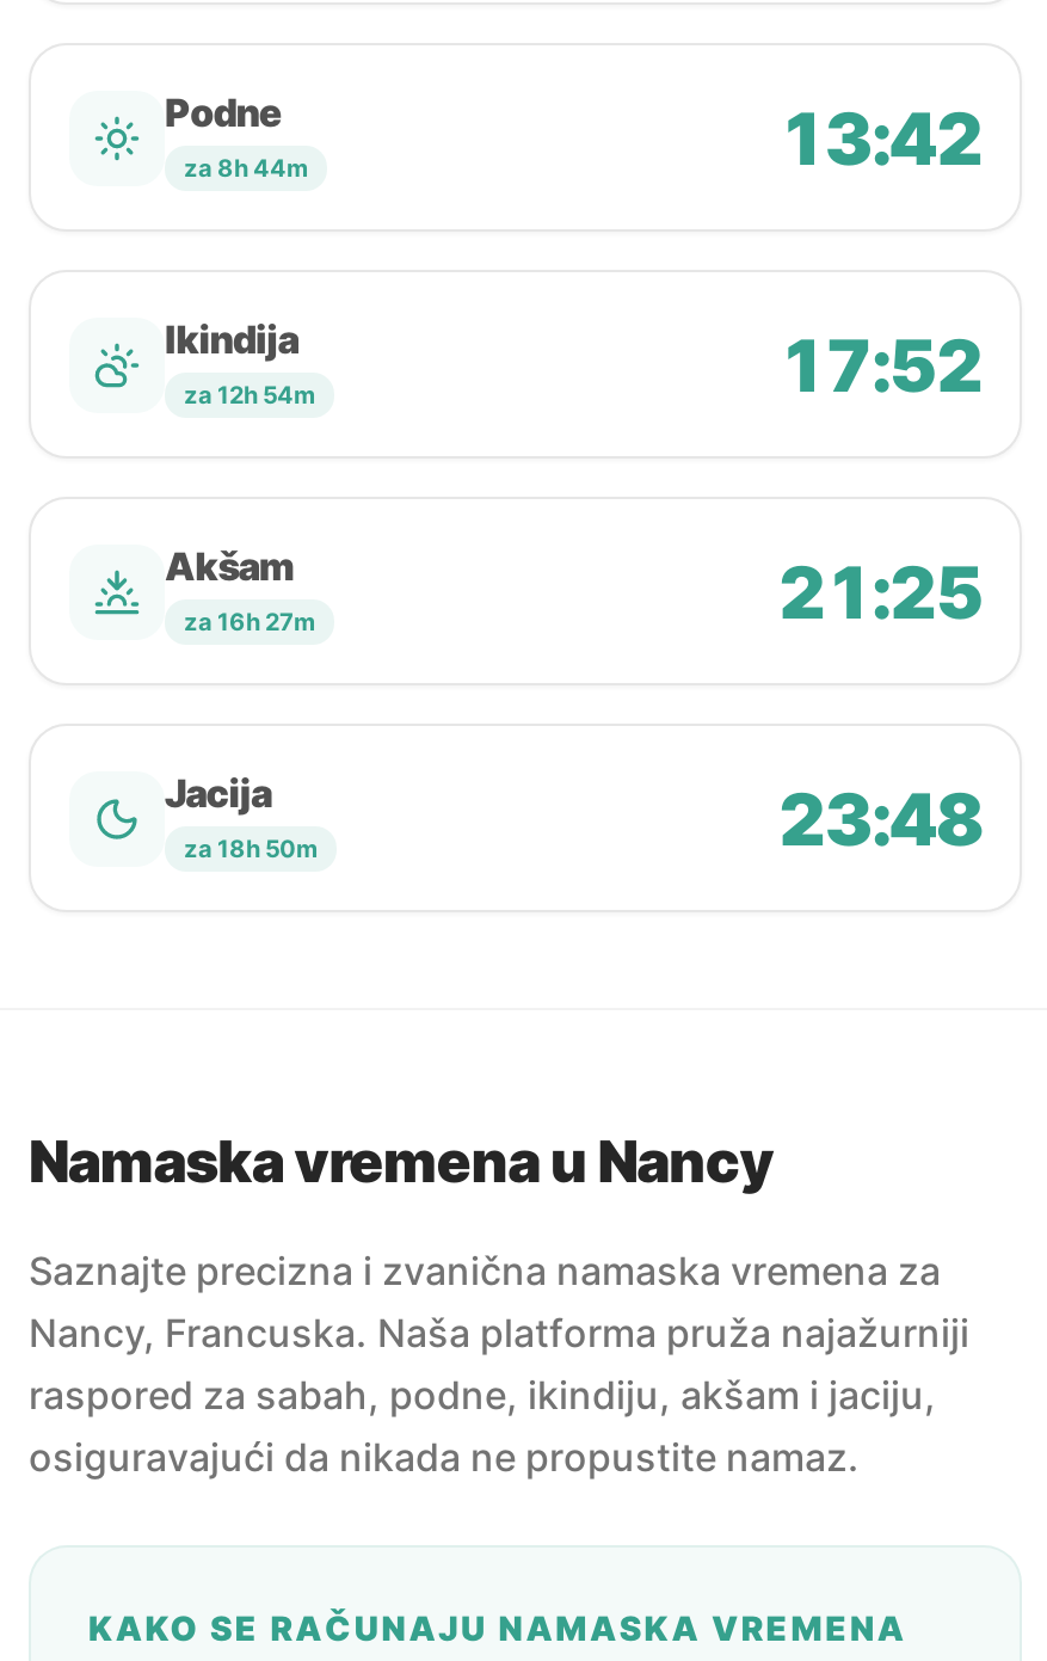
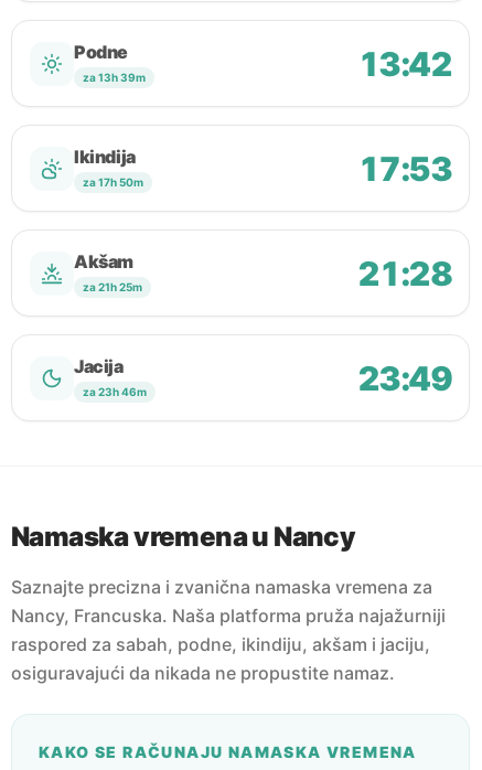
- za 8h 44m
+ za 13h 39m

- 17:52
+ 17:53

- za 12h 54m
+ za 17h 50m

- 21:25
+ 21:28

- za 16h 27m
+ za 21h 25m

- 23:48
+ 23:49

- za 18h 50m
+ za 23h 46m
